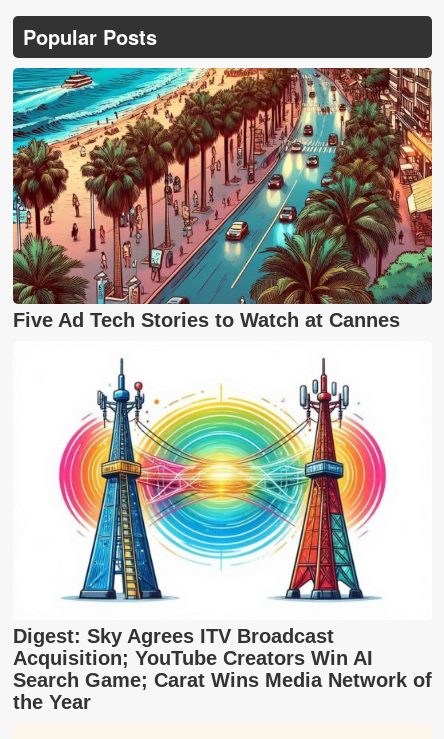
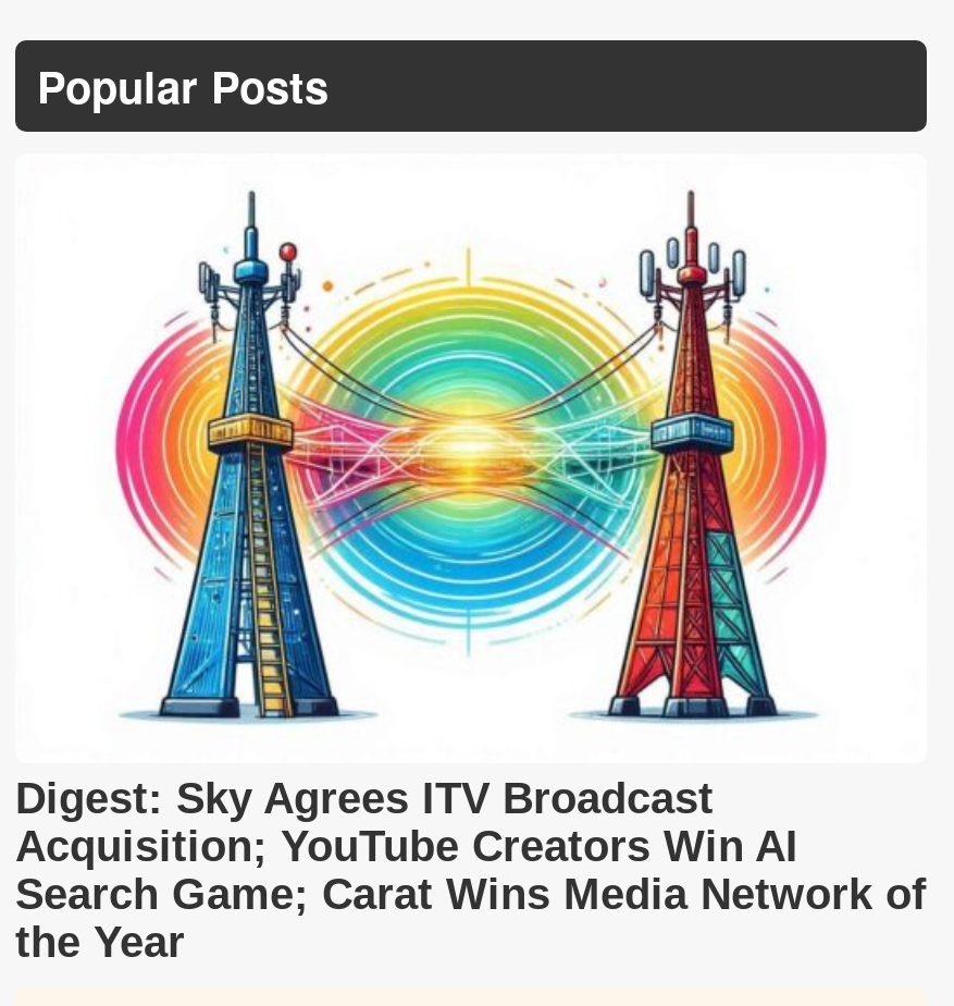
- [image]
- Five Ad Tech Stories to Watch at Cannes
